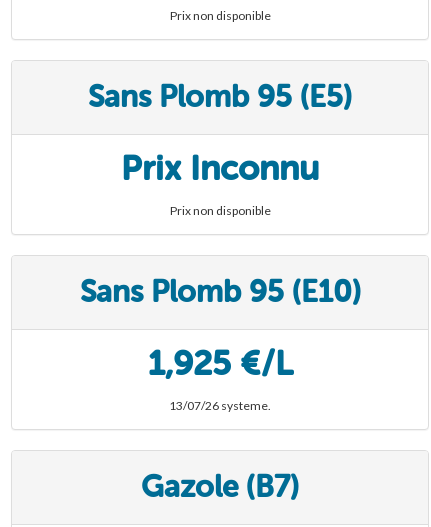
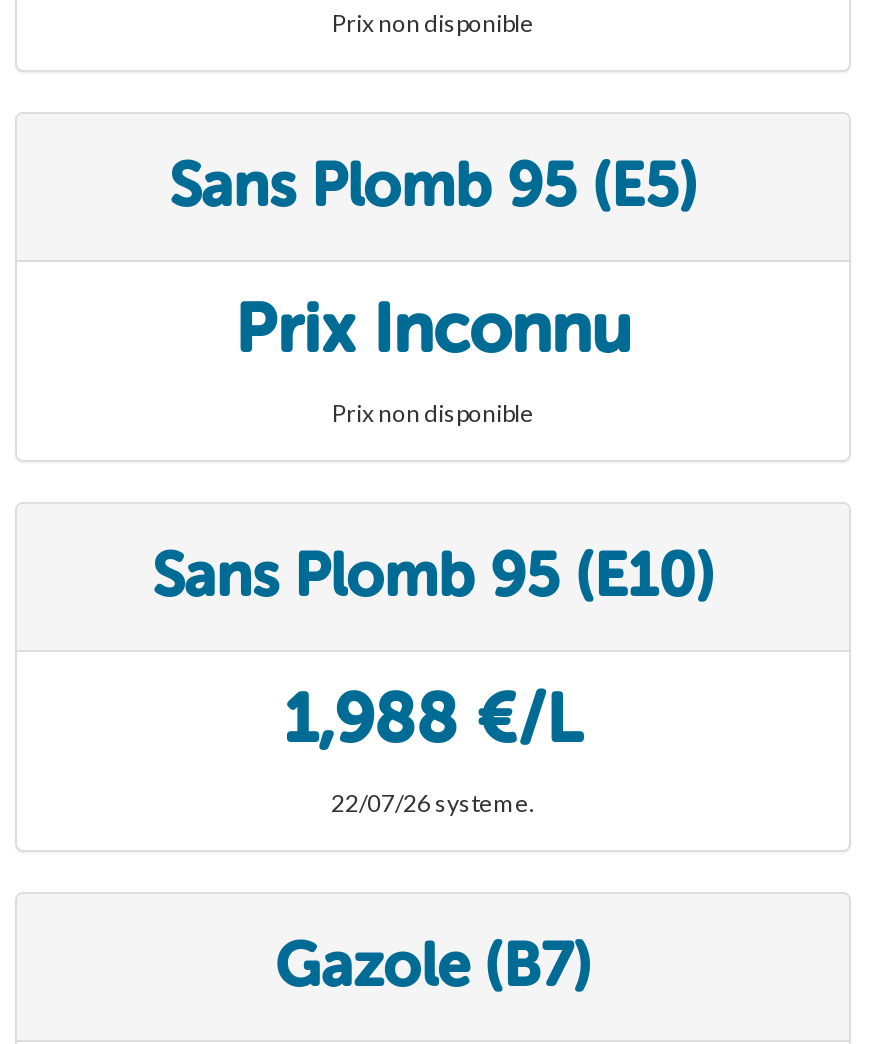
- 1,925 €/L
+ 1,988 €/L

- 13/07/26 systeme.
+ 22/07/26 systeme.
